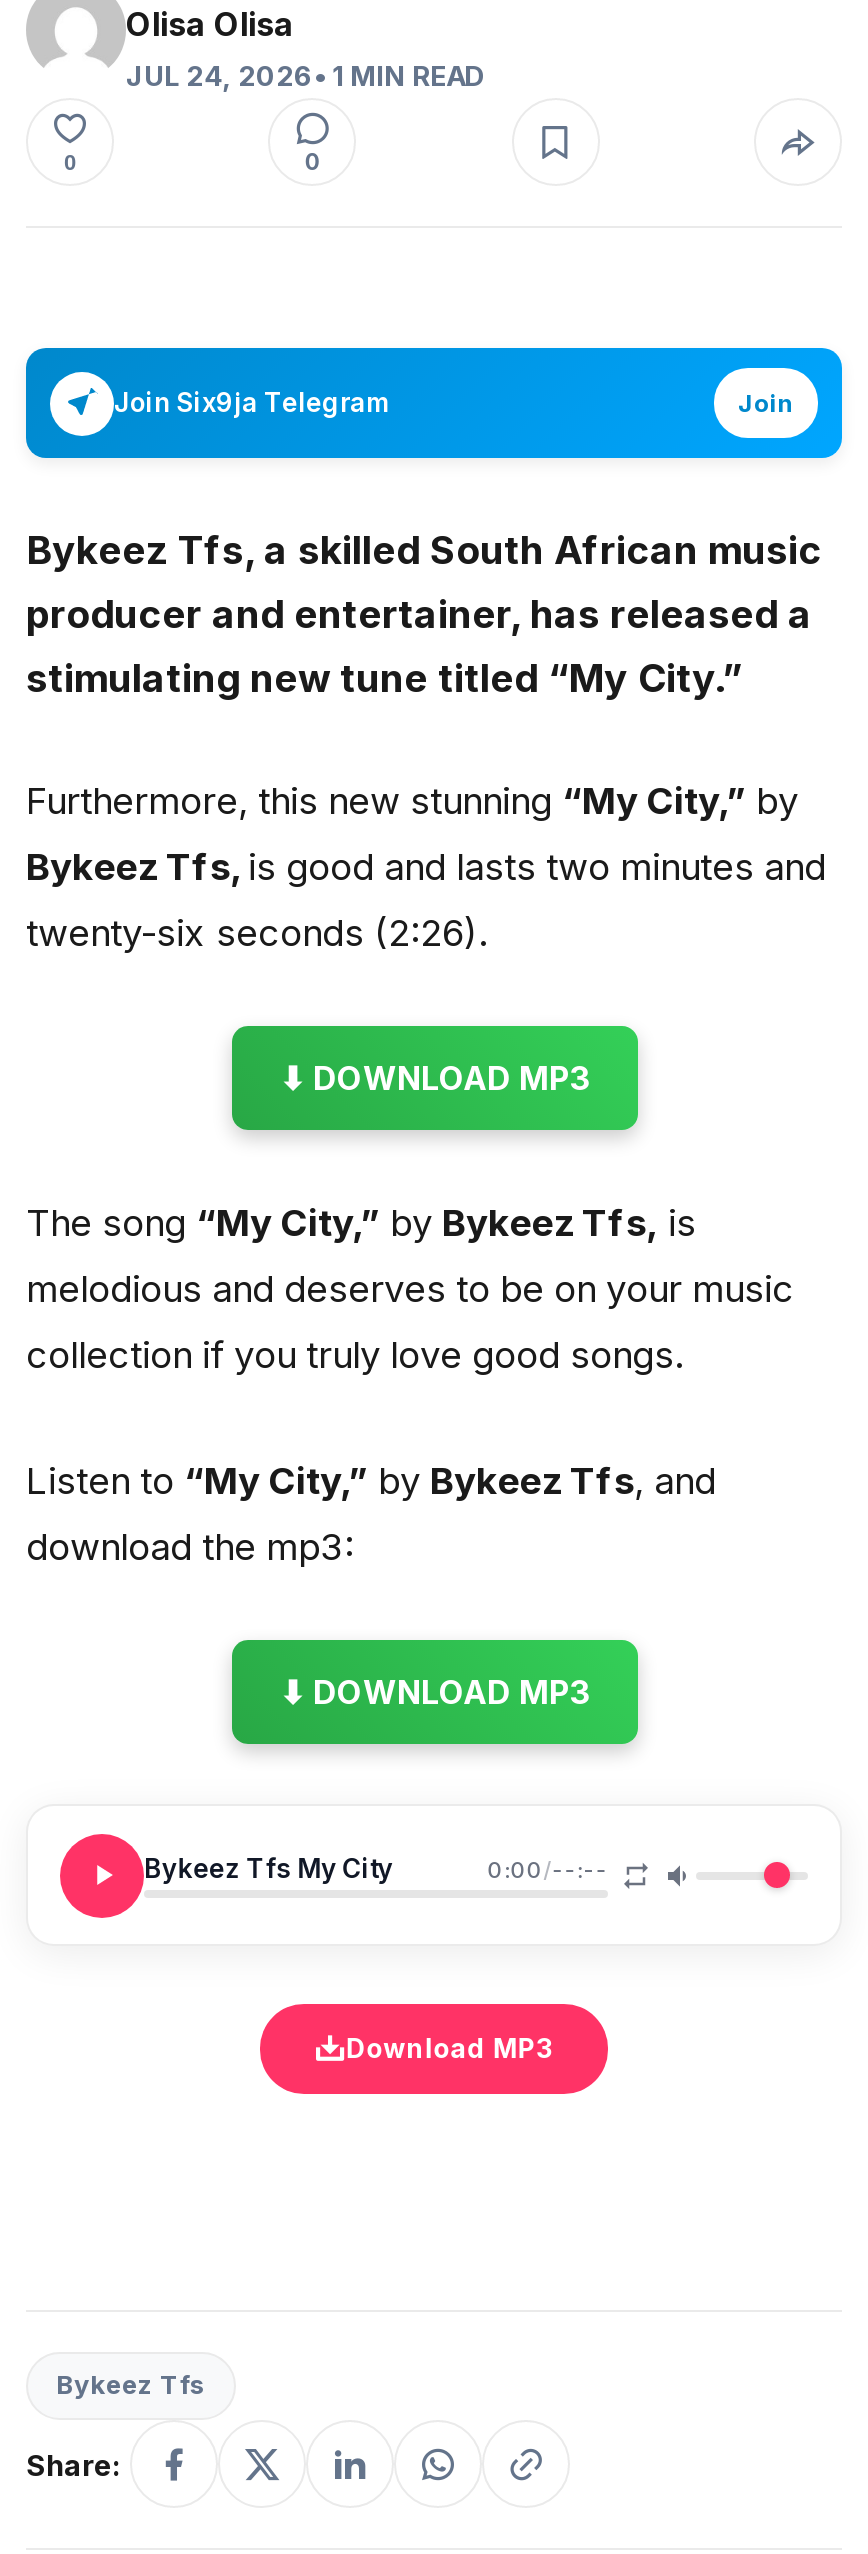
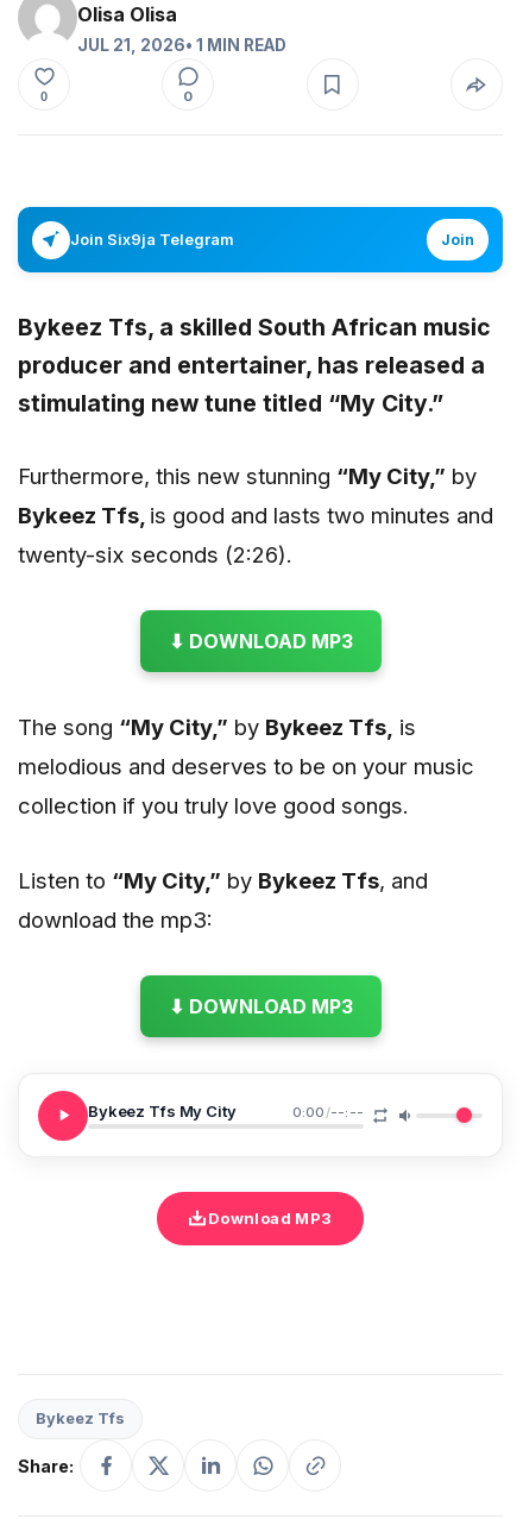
- JUL 24, 2026 • 1 MIN READ
+ JUL 21, 2026 • 1 MIN READ
